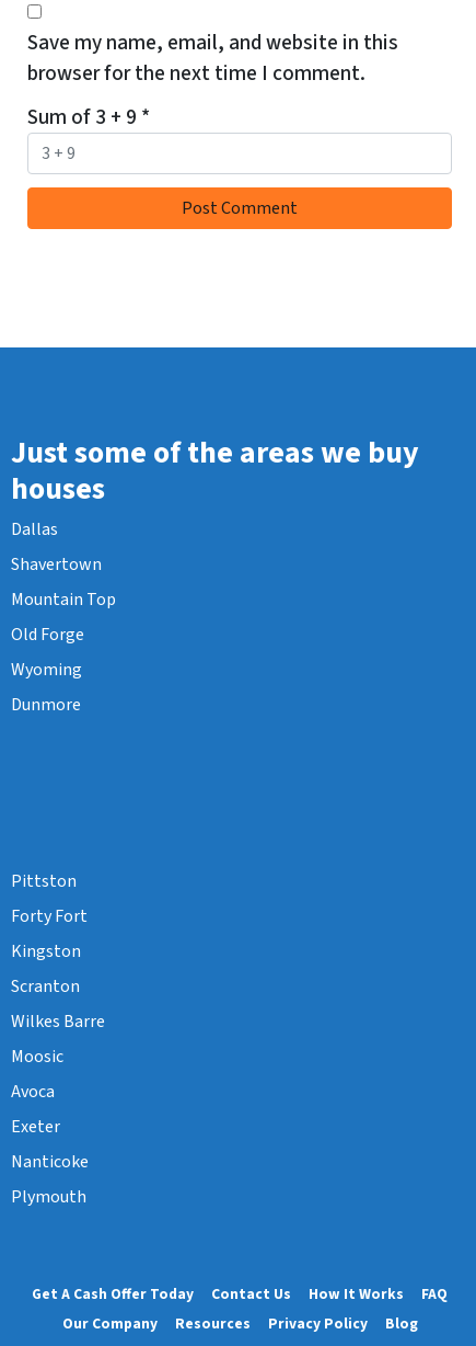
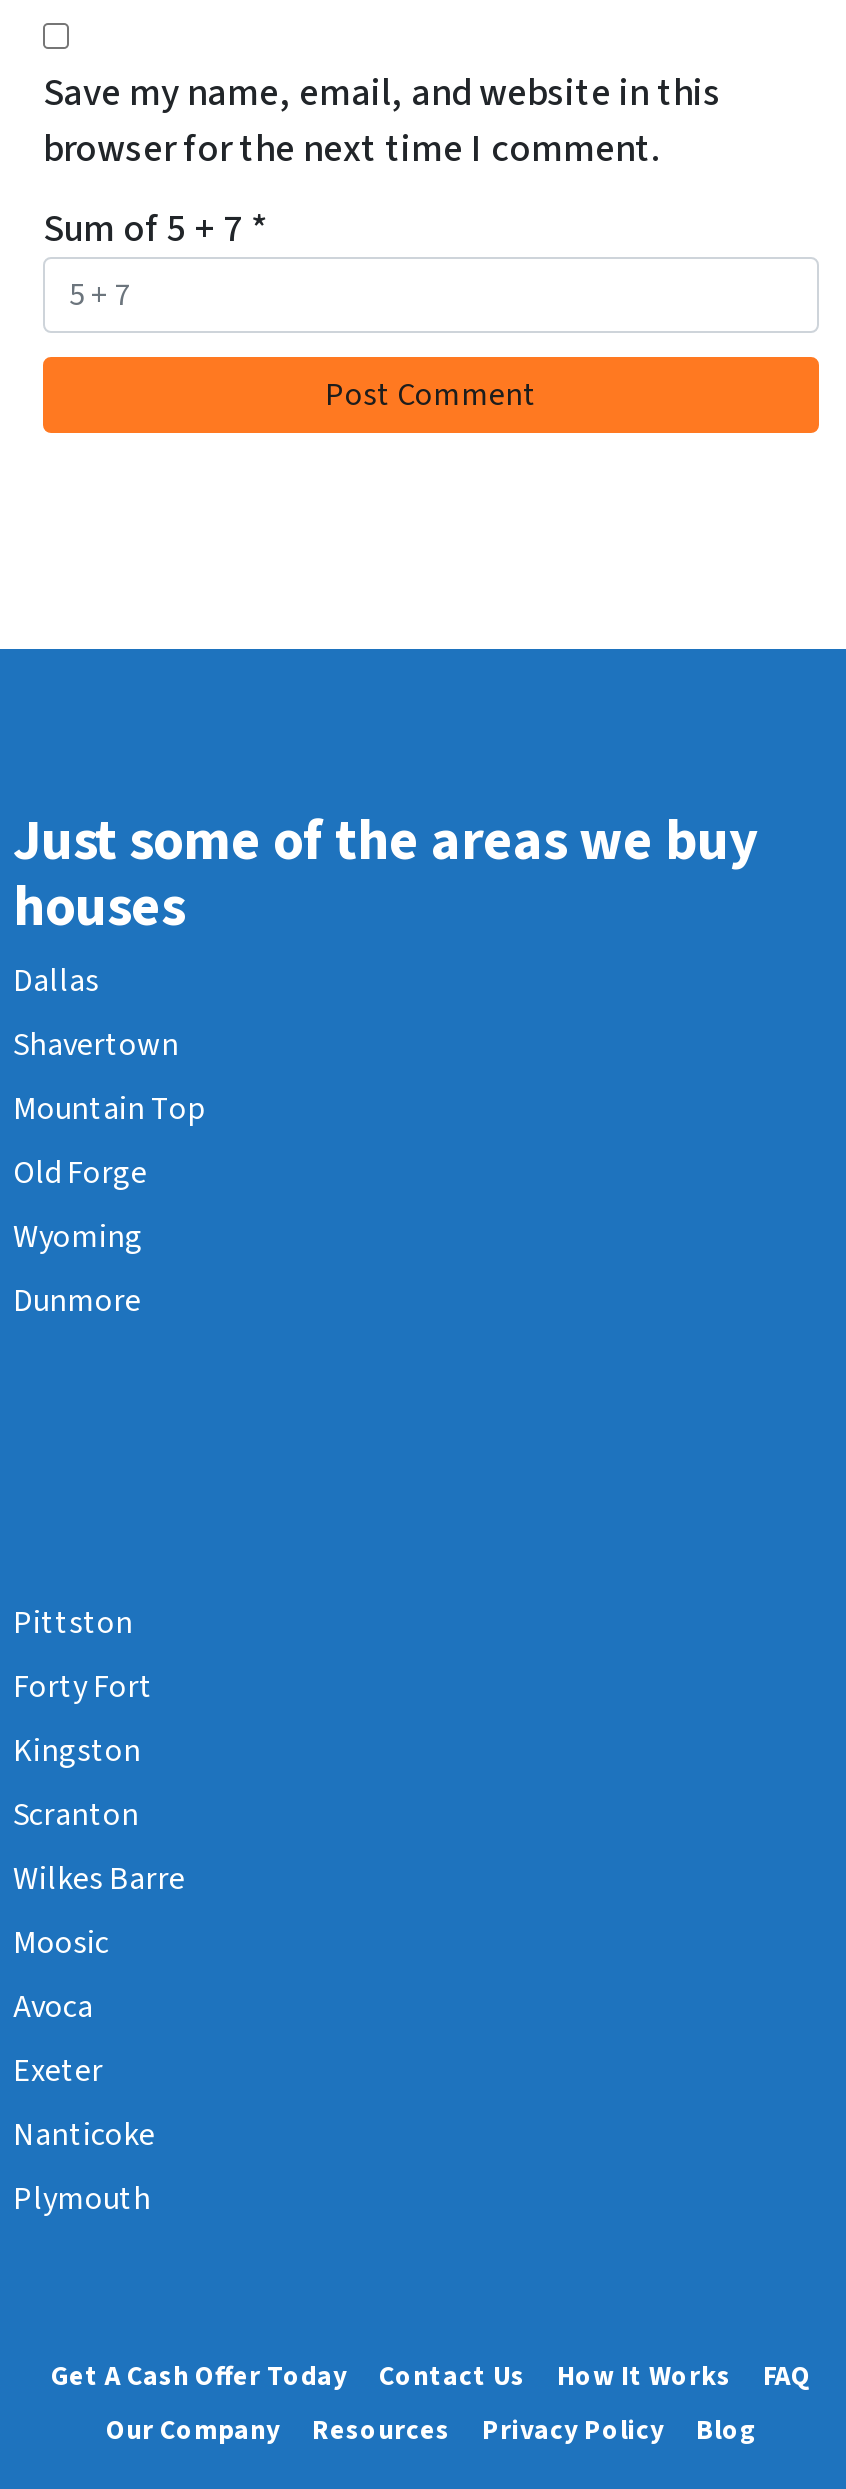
- Sum of 3 + 9 *
+ Sum of 5 + 7 *
